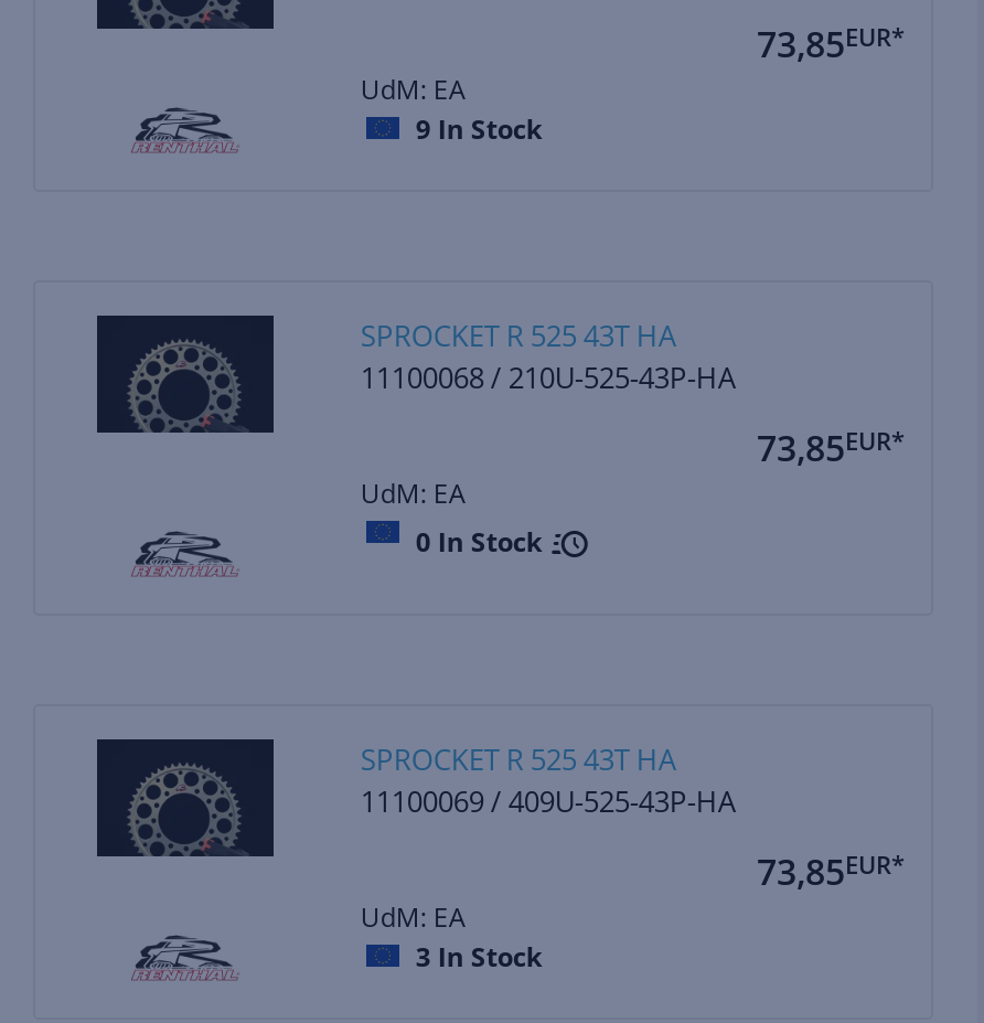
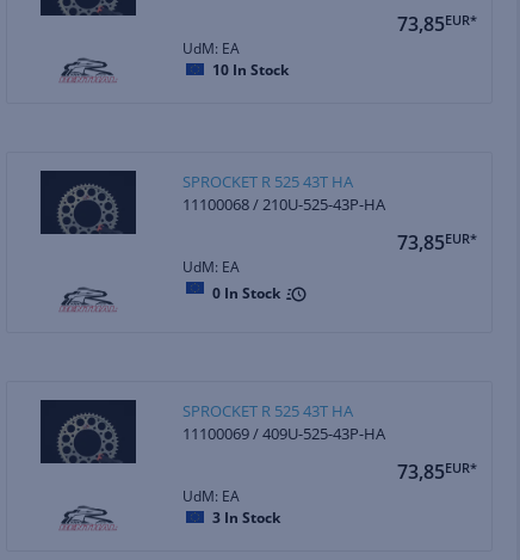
- 9 In Stock
+ 10 In Stock
